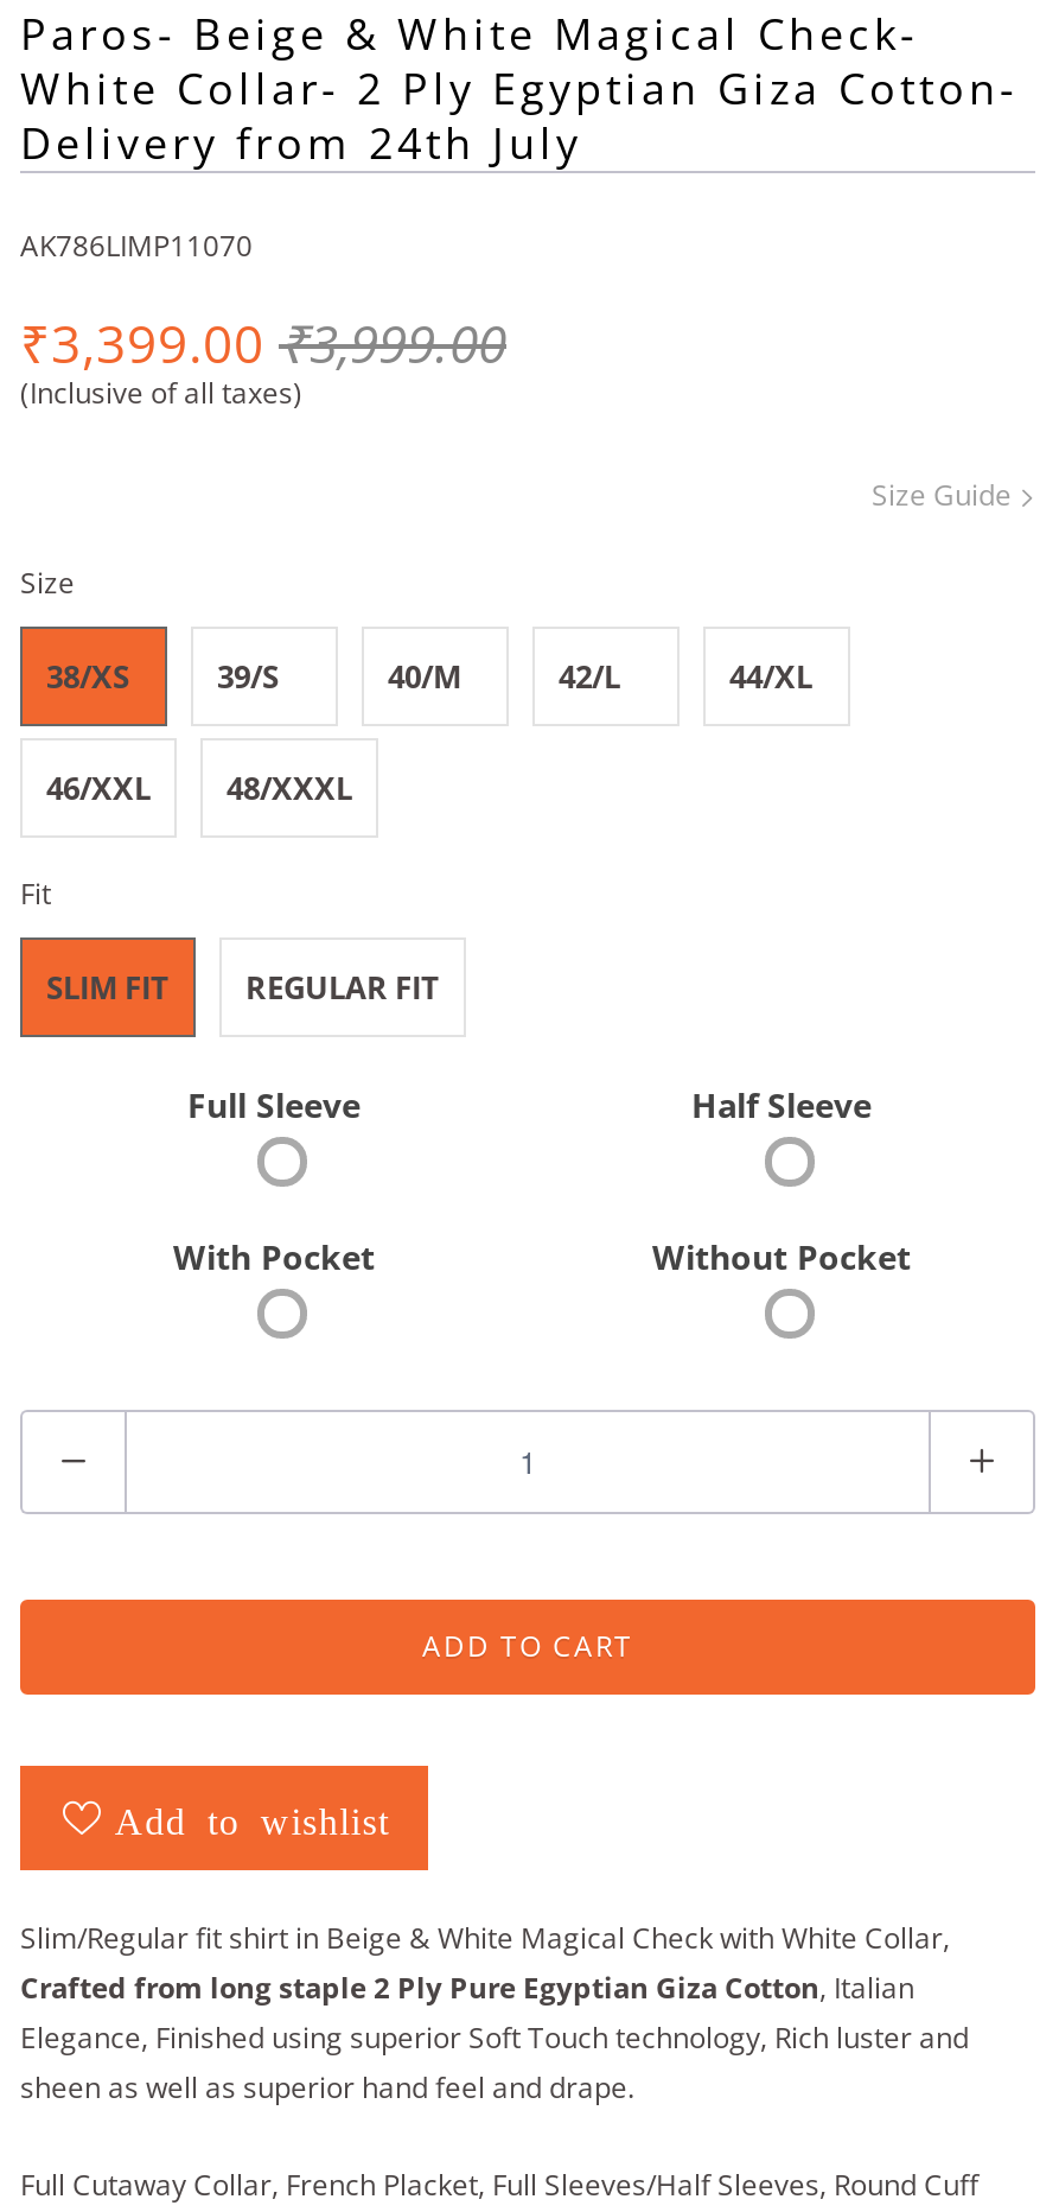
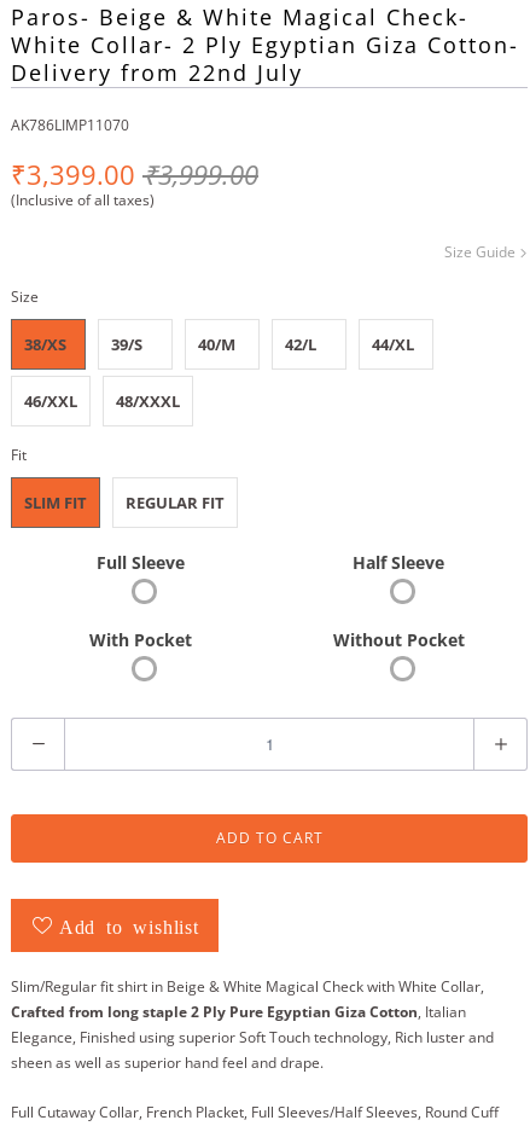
- Delivery from 24th July
+ Delivery from 22nd July
